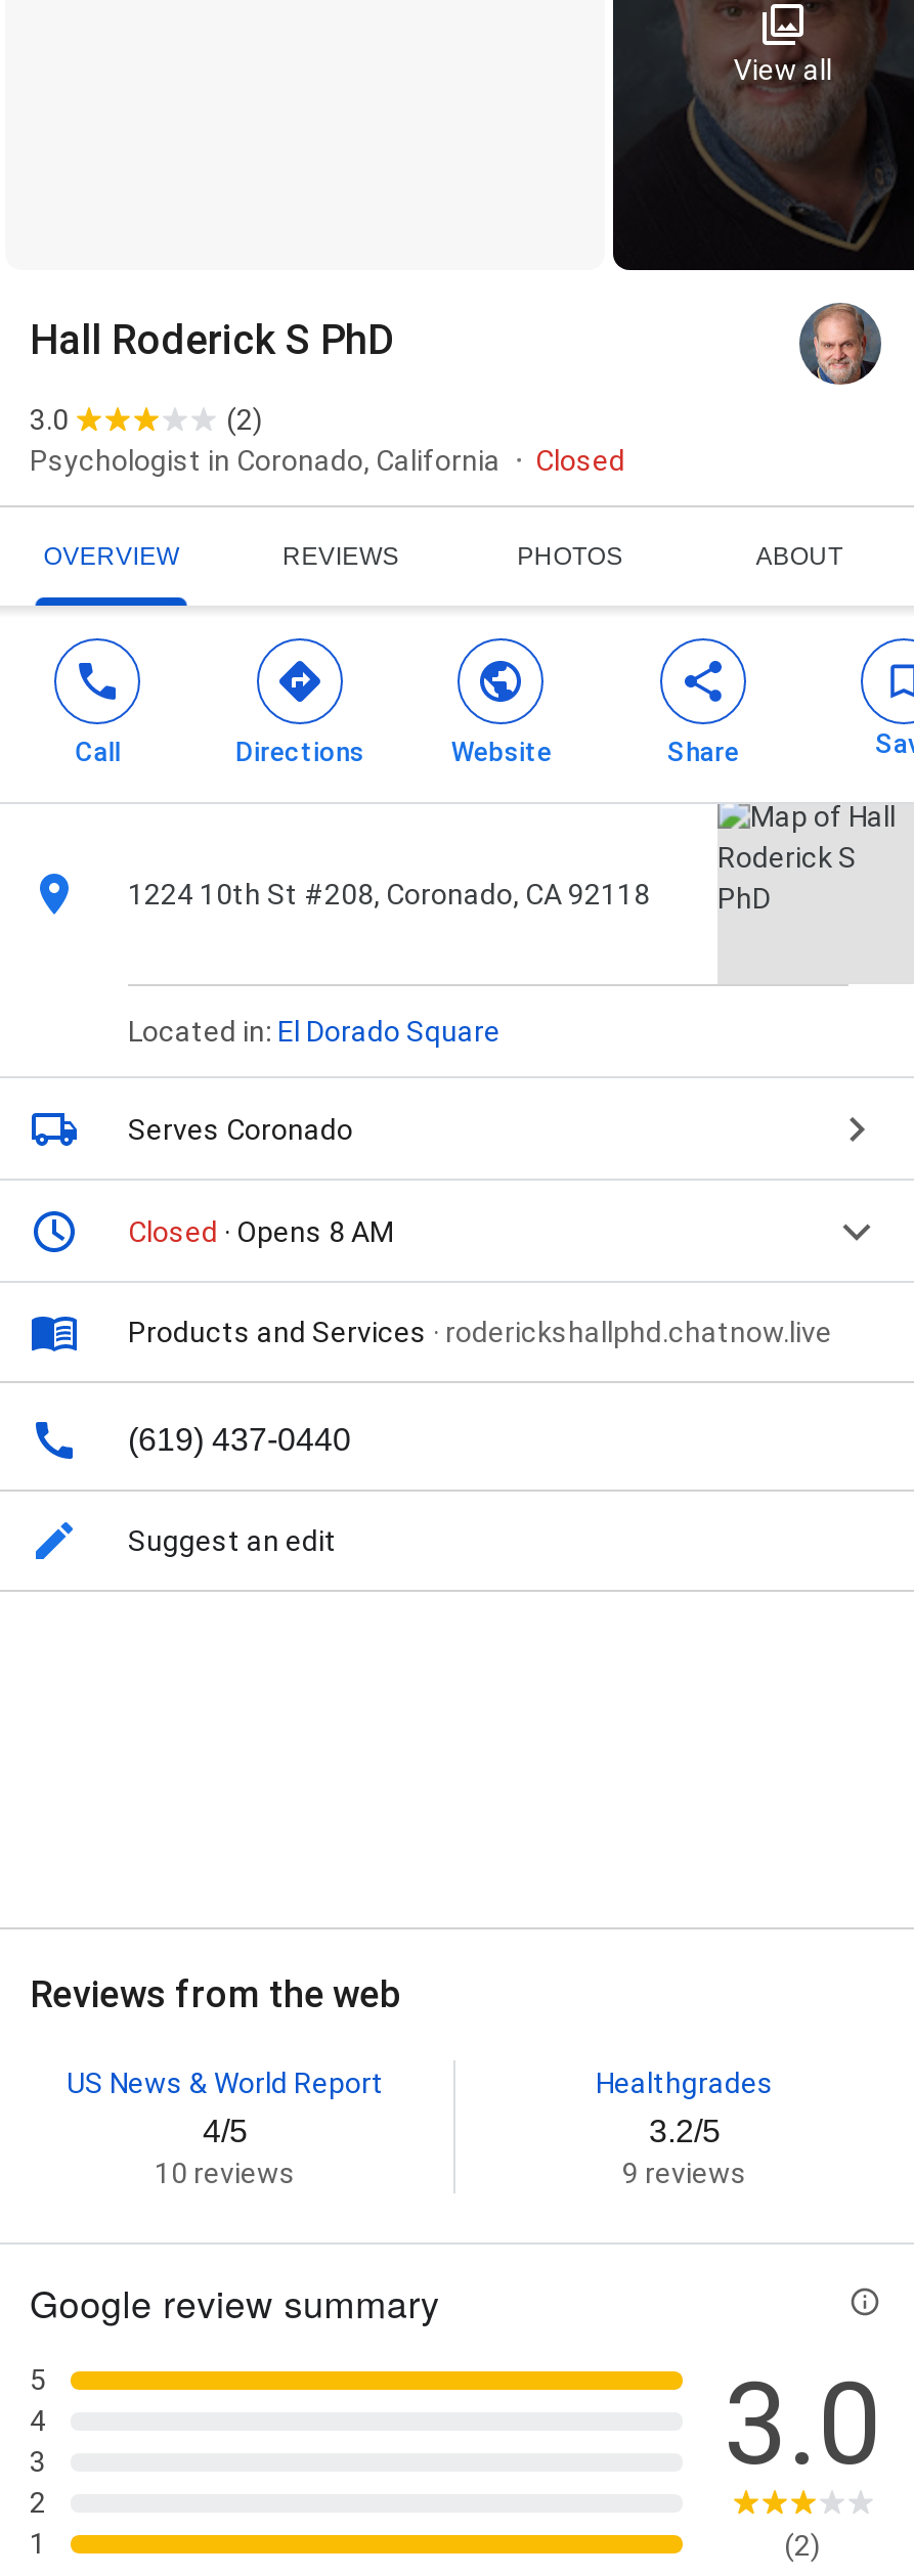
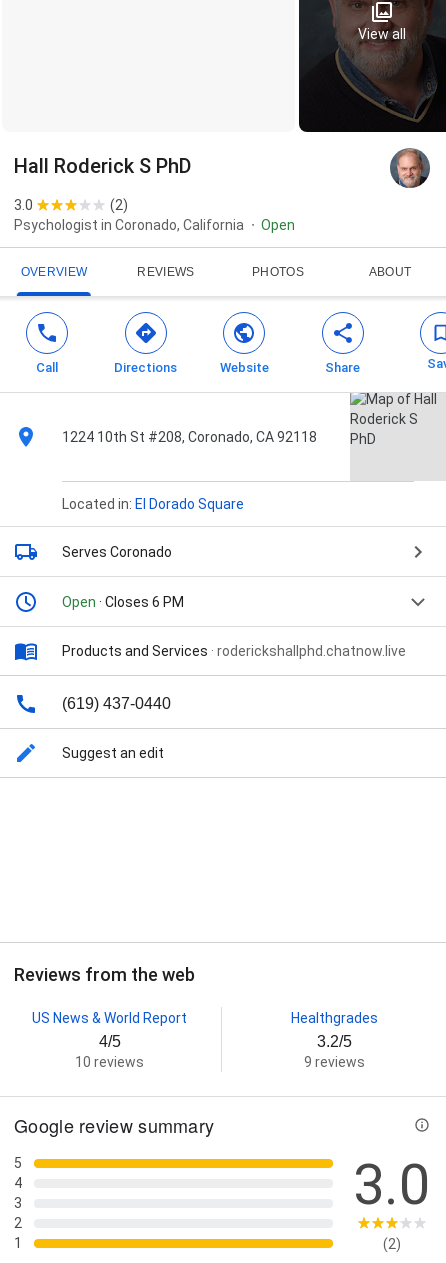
- Closed
+ Open

- Closed · Opens 8 AM
+ Open · Closes 6 PM
